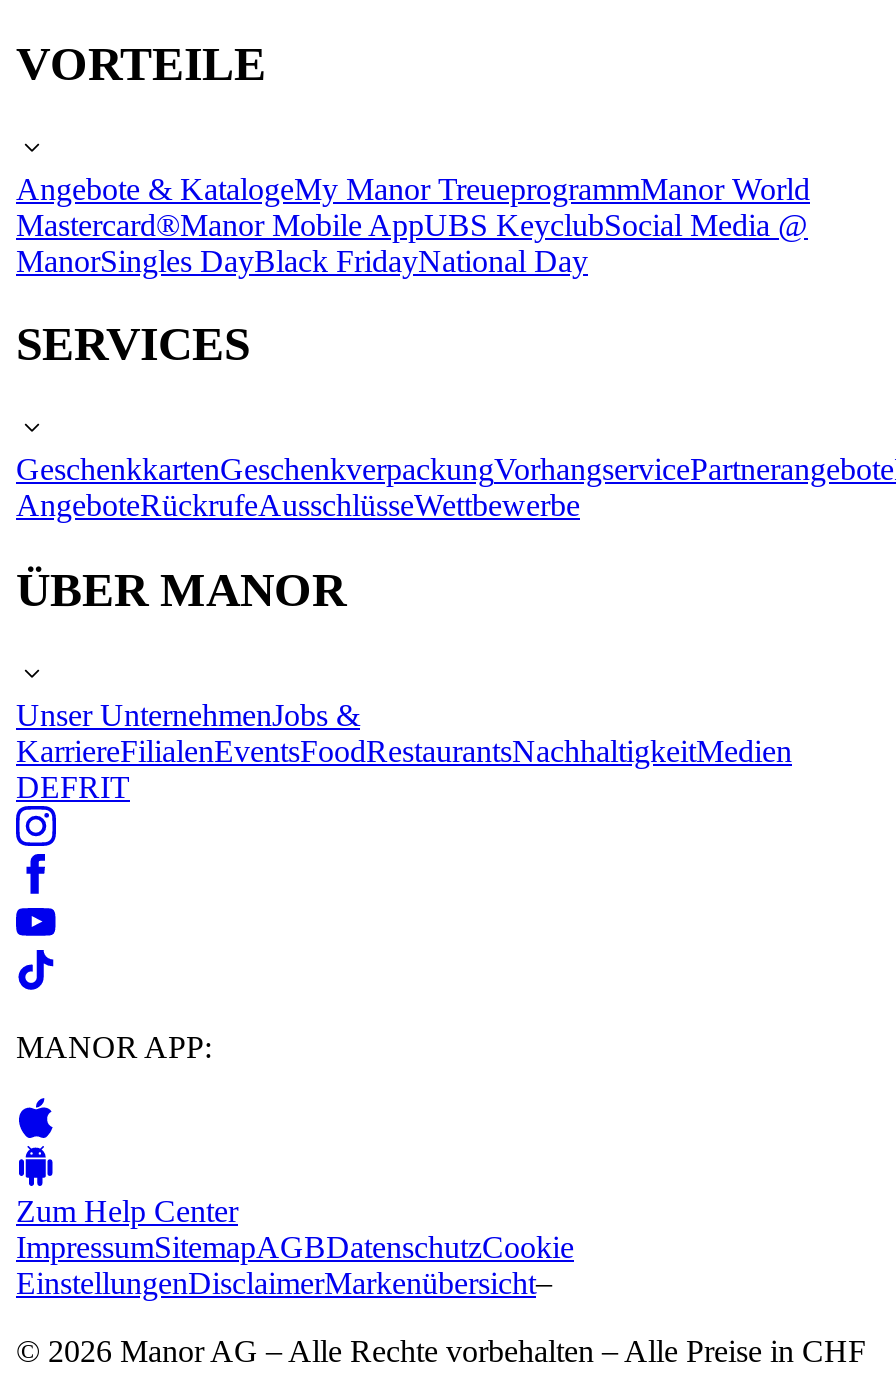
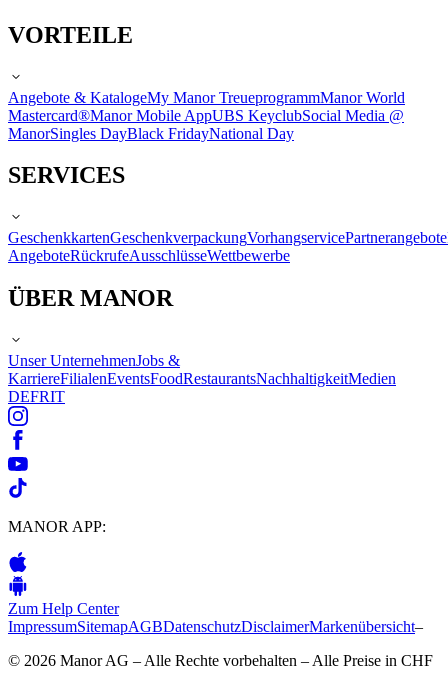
- ImpressumSitemapAGBDatenschutzCookie
- EinstellungenDisclaimerMarkenübersicht–
+ ImpressumSitemapAGBDatenschutzDisclaimerMarkenübersicht–
